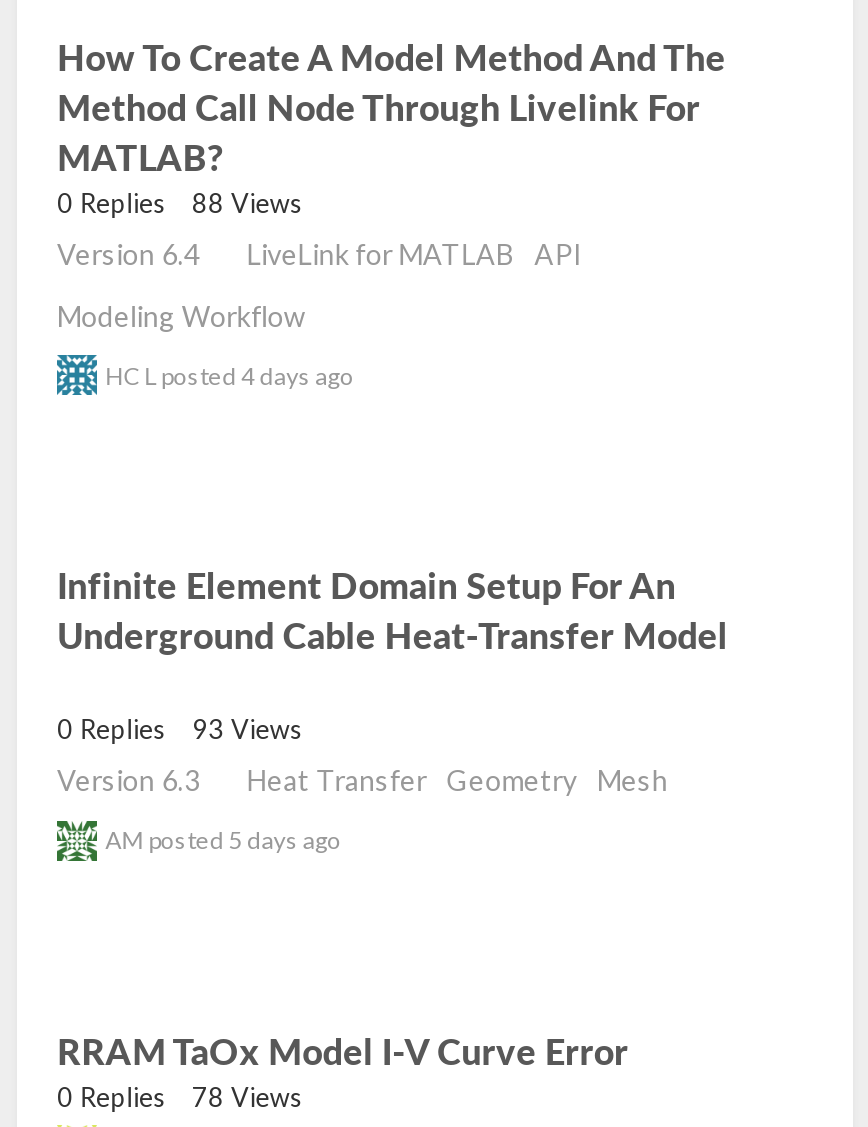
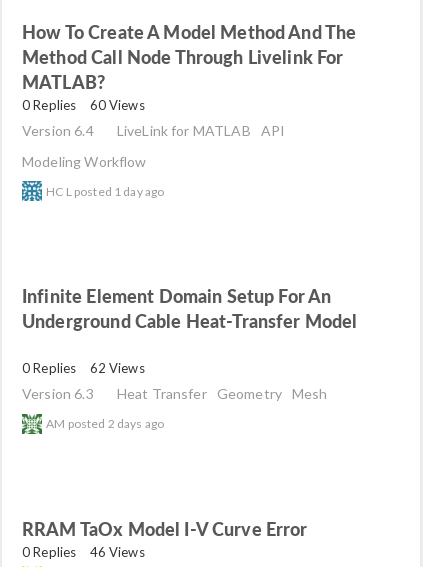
- 0 Replies 88 Views
+ 0 Replies 60 Views

- HC L posted 4 days ago
+ HC L posted 1 day ago

- 0 Replies 93 Views
+ 0 Replies 62 Views

- AM posted 5 days ago
+ AM posted 2 days ago

- 0 Replies 78 Views
+ 0 Replies 46 Views
